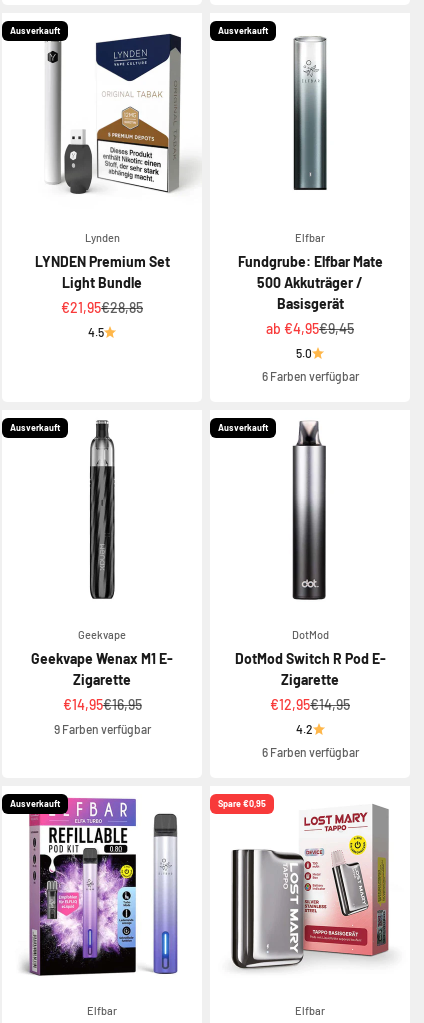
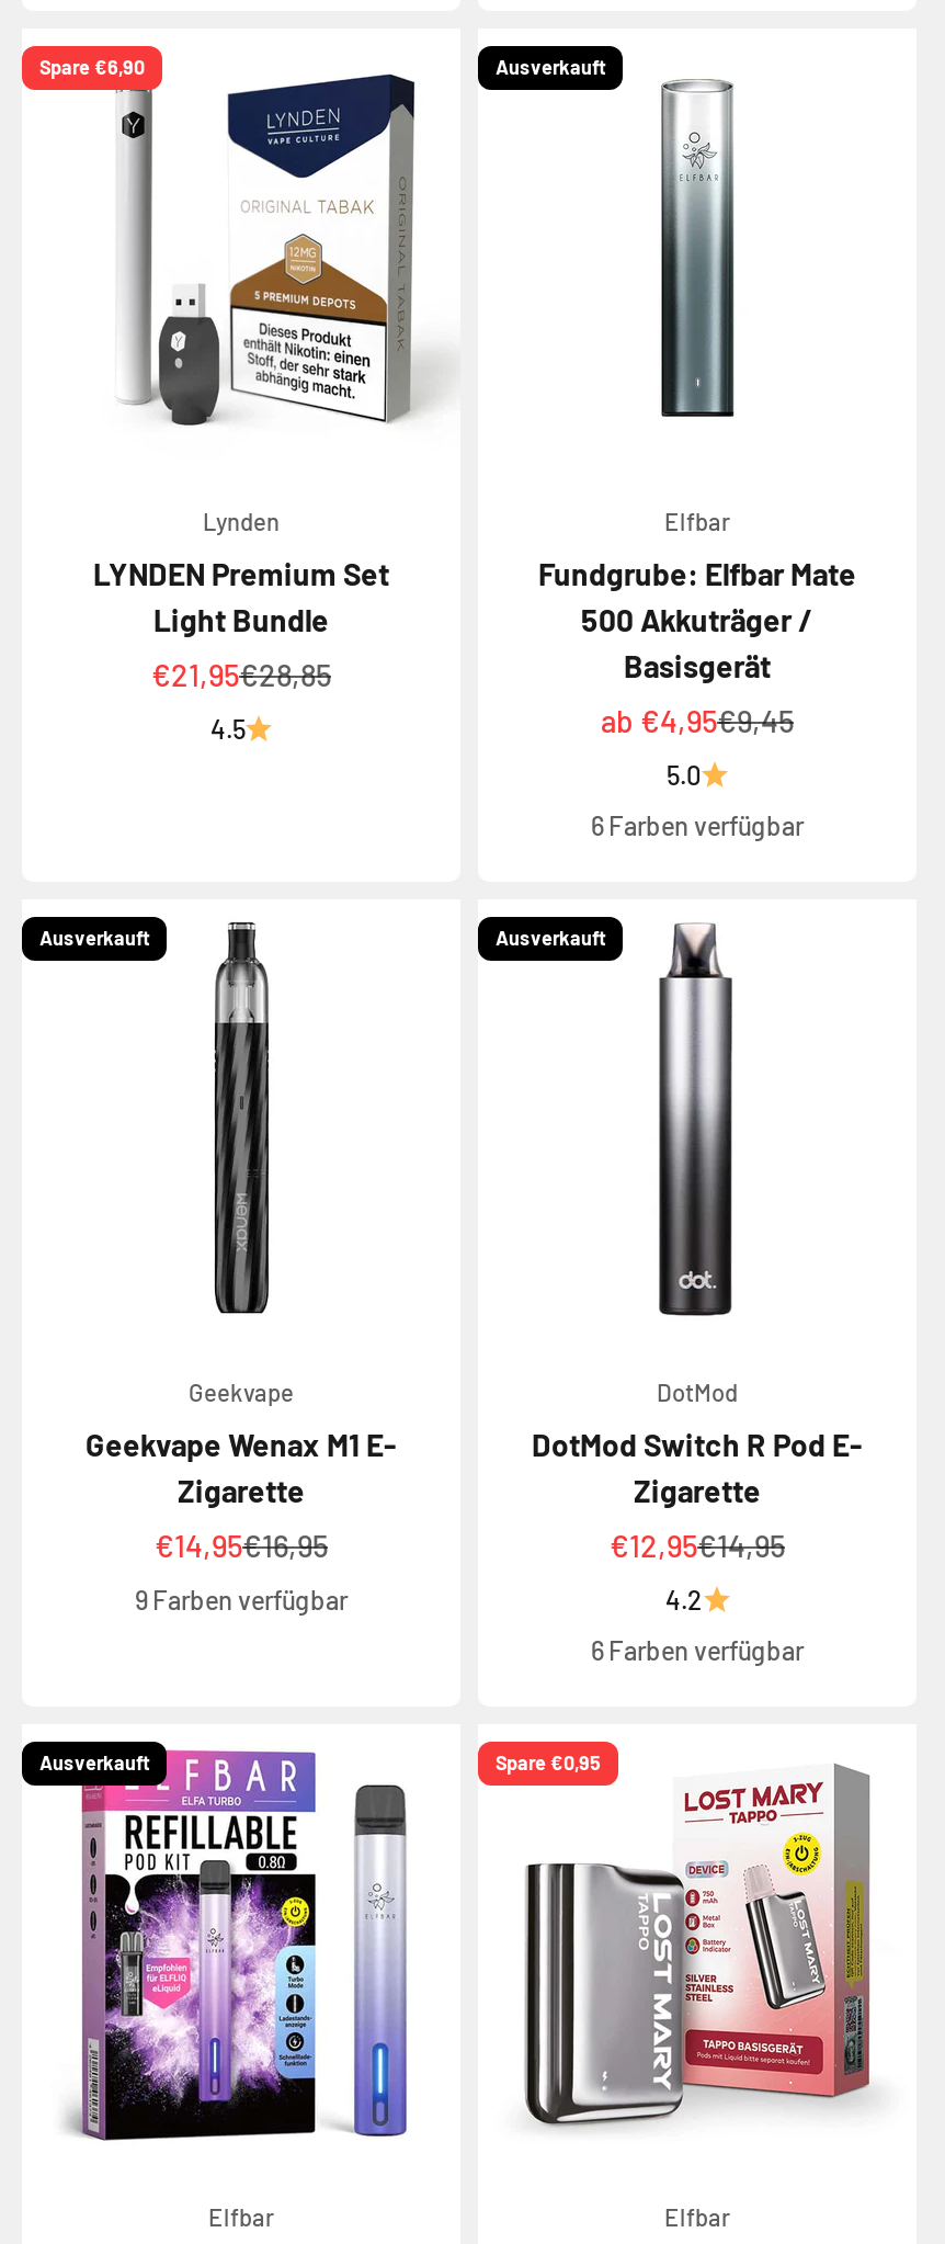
- Ausverkauft
+ Spare €6,90
